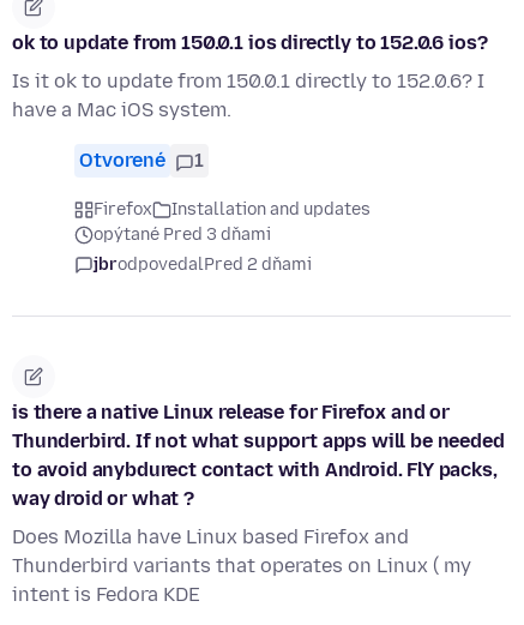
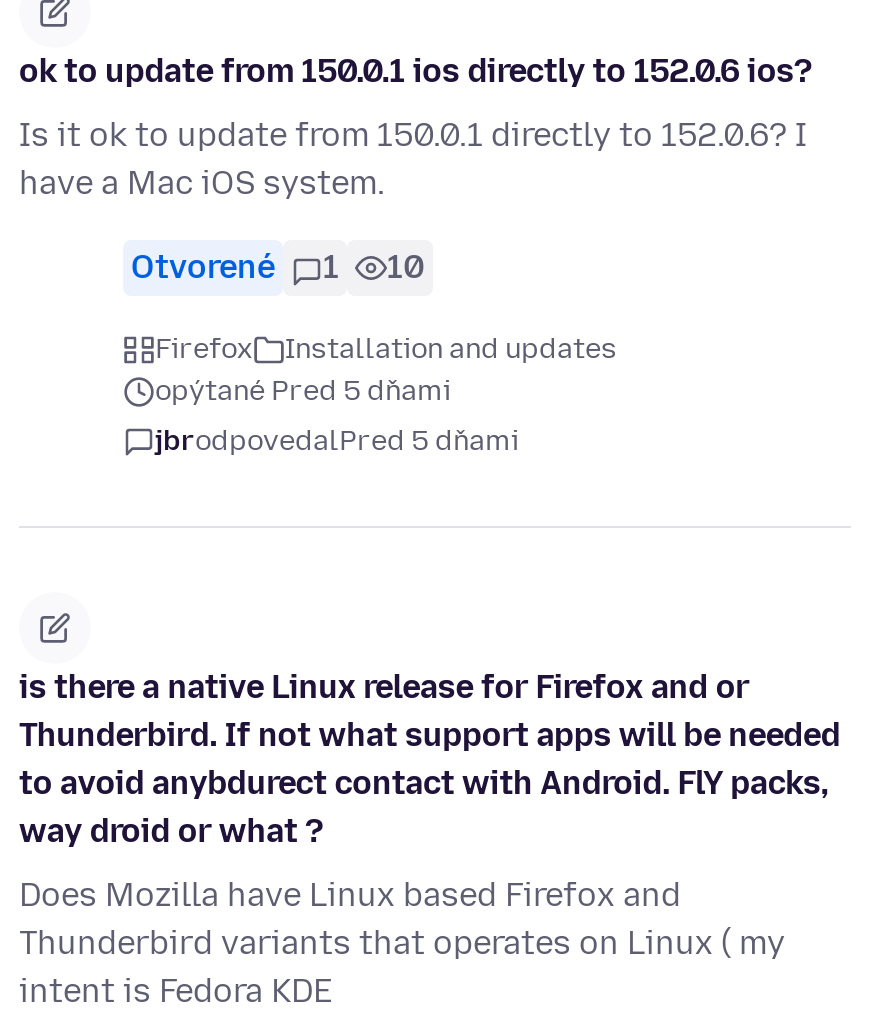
+ 10

- opýtané Pred 3 dňami
+ opýtané Pred 5 dňami

- jbrodpovedalPred 2 dňami
+ jbrodpovedalPred 5 dňami
